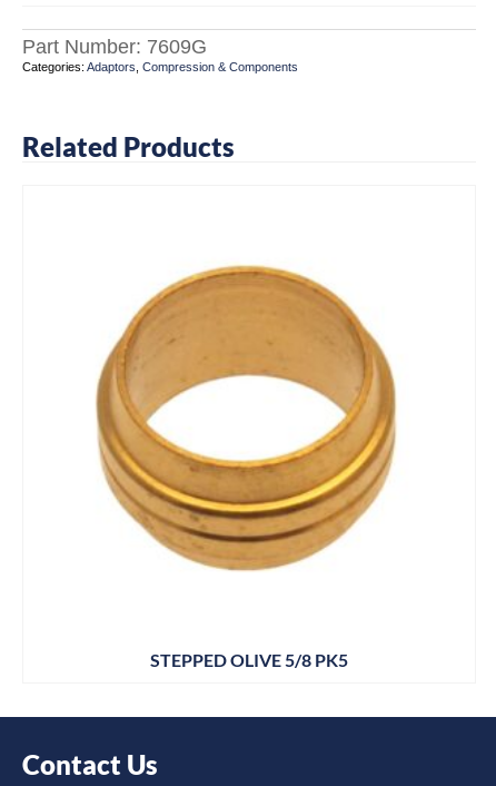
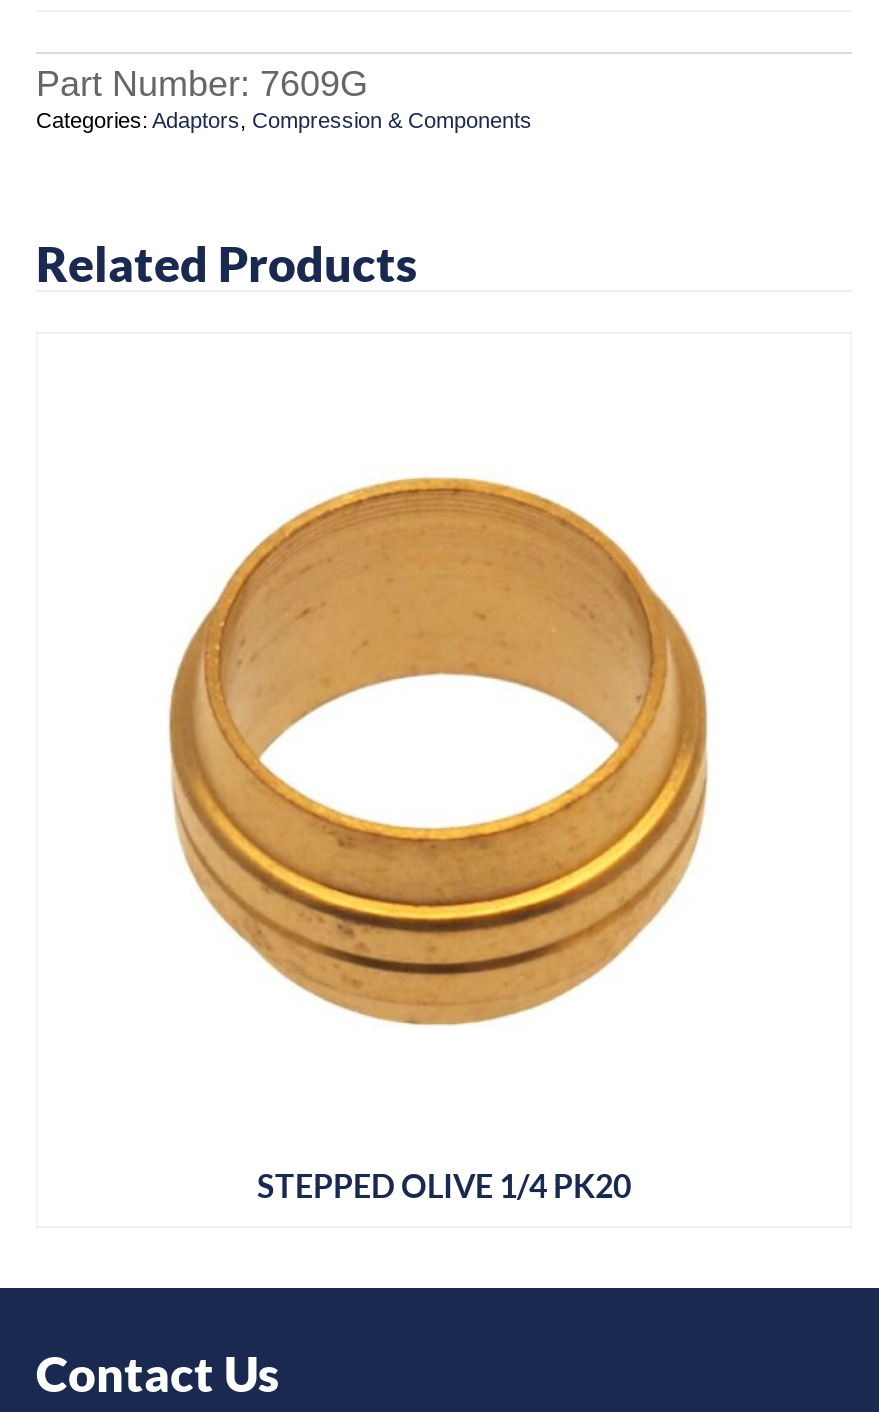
- STEPPED OLIVE 5/8 PK5
+ STEPPED OLIVE 1/4 PK20
